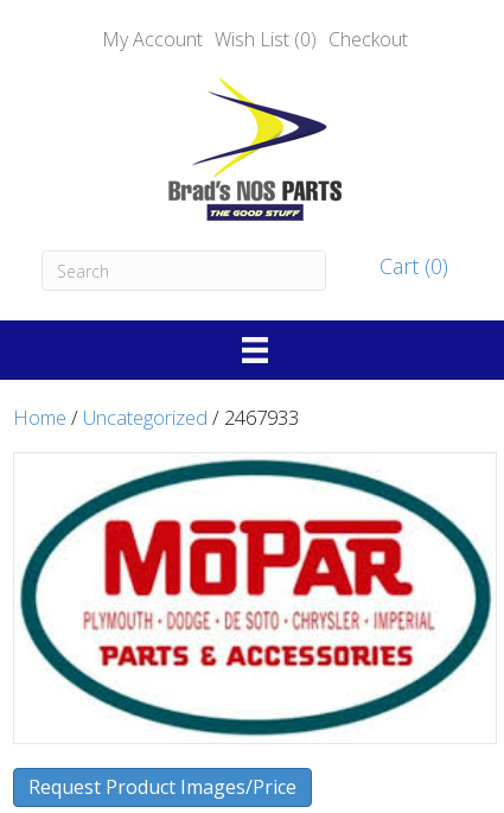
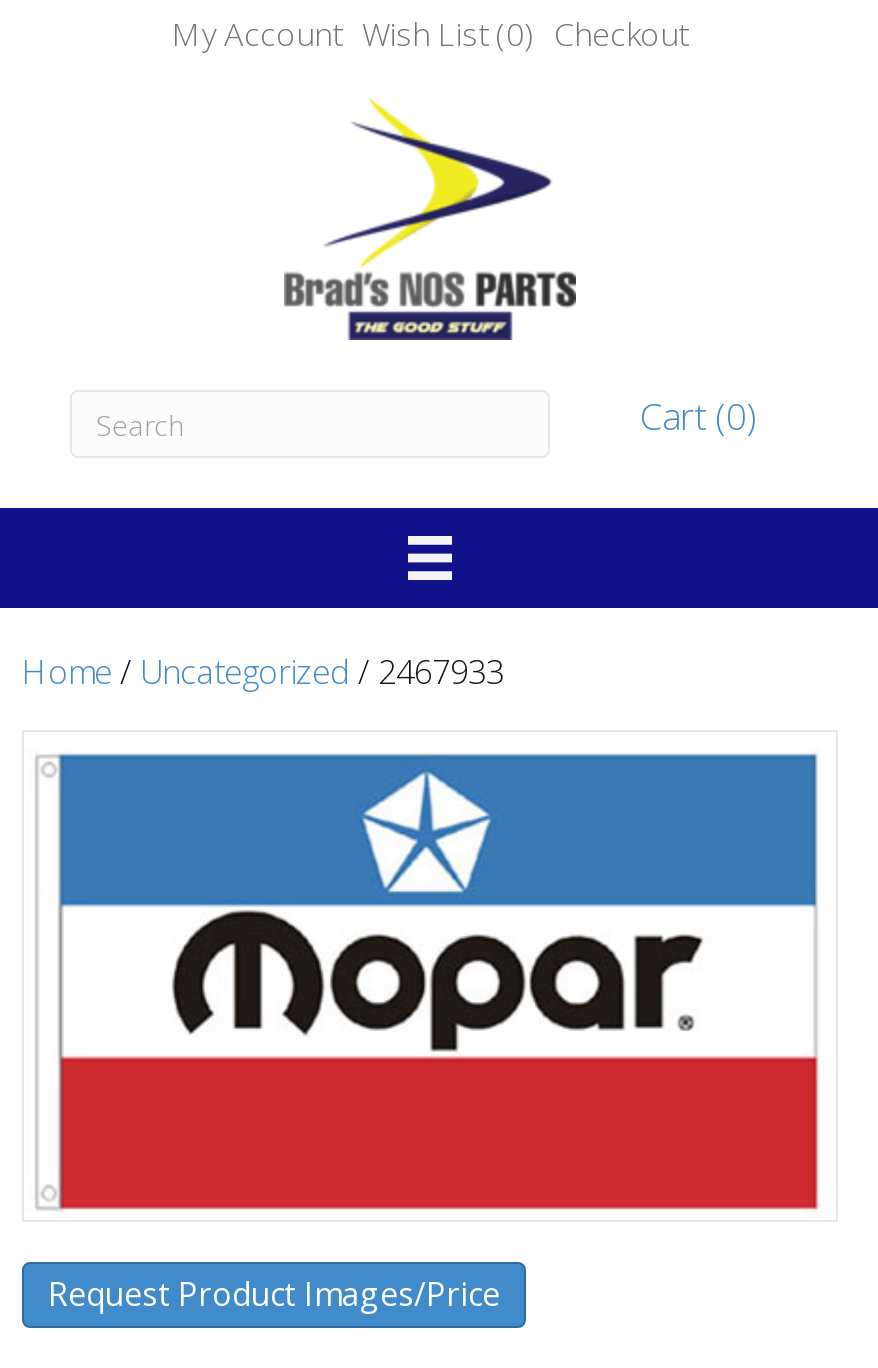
- [image]
+ [image]
